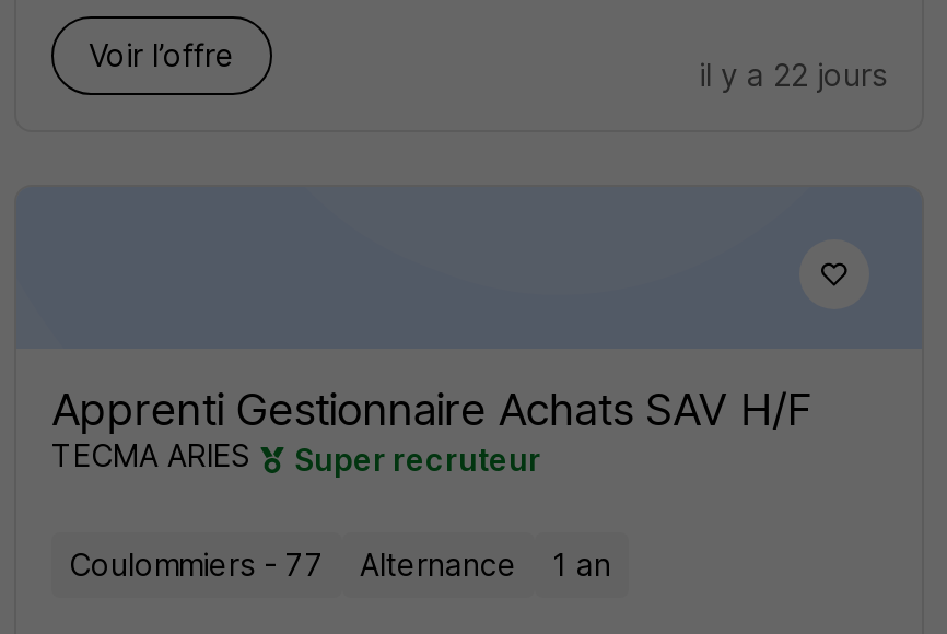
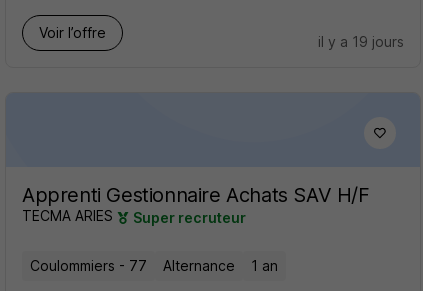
- il y a 22 jours
+ il y a 19 jours
